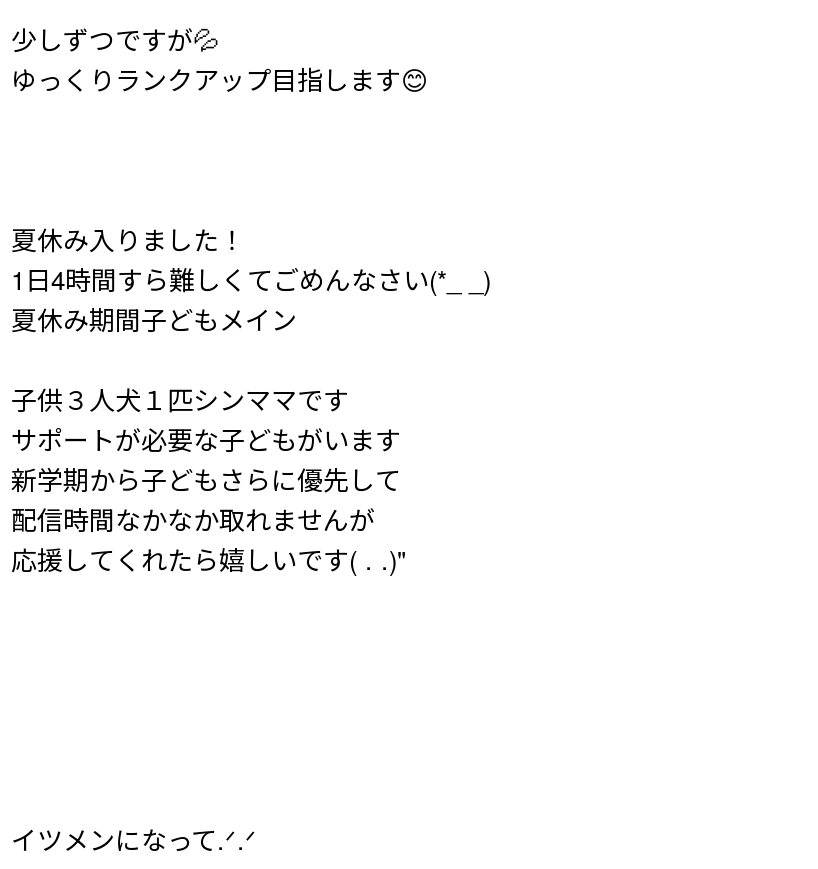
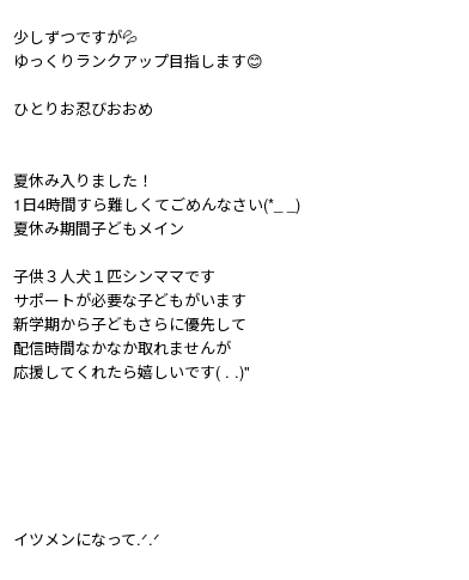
+ ひとりお忍びおおめ
